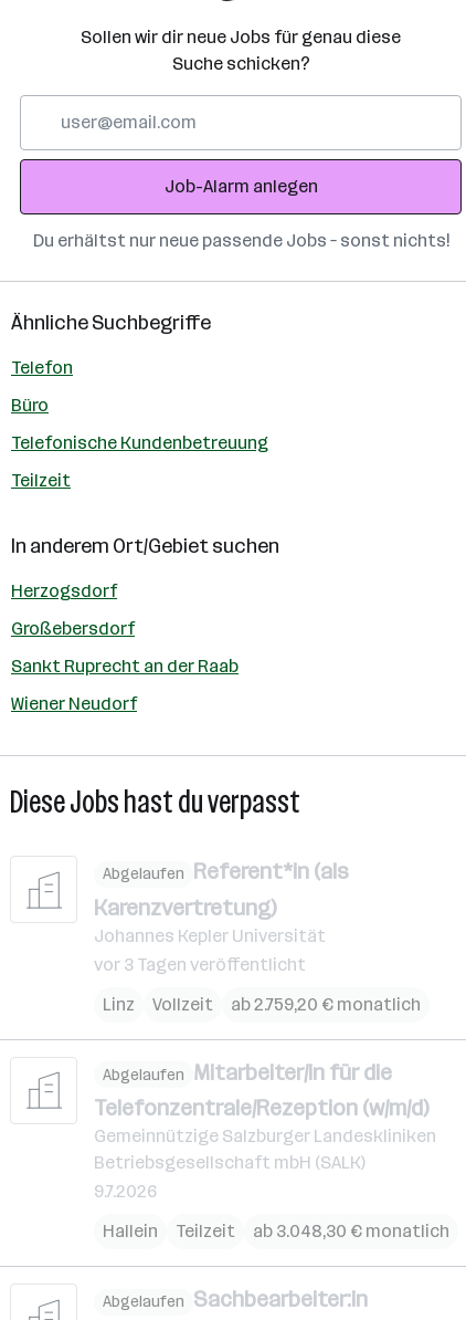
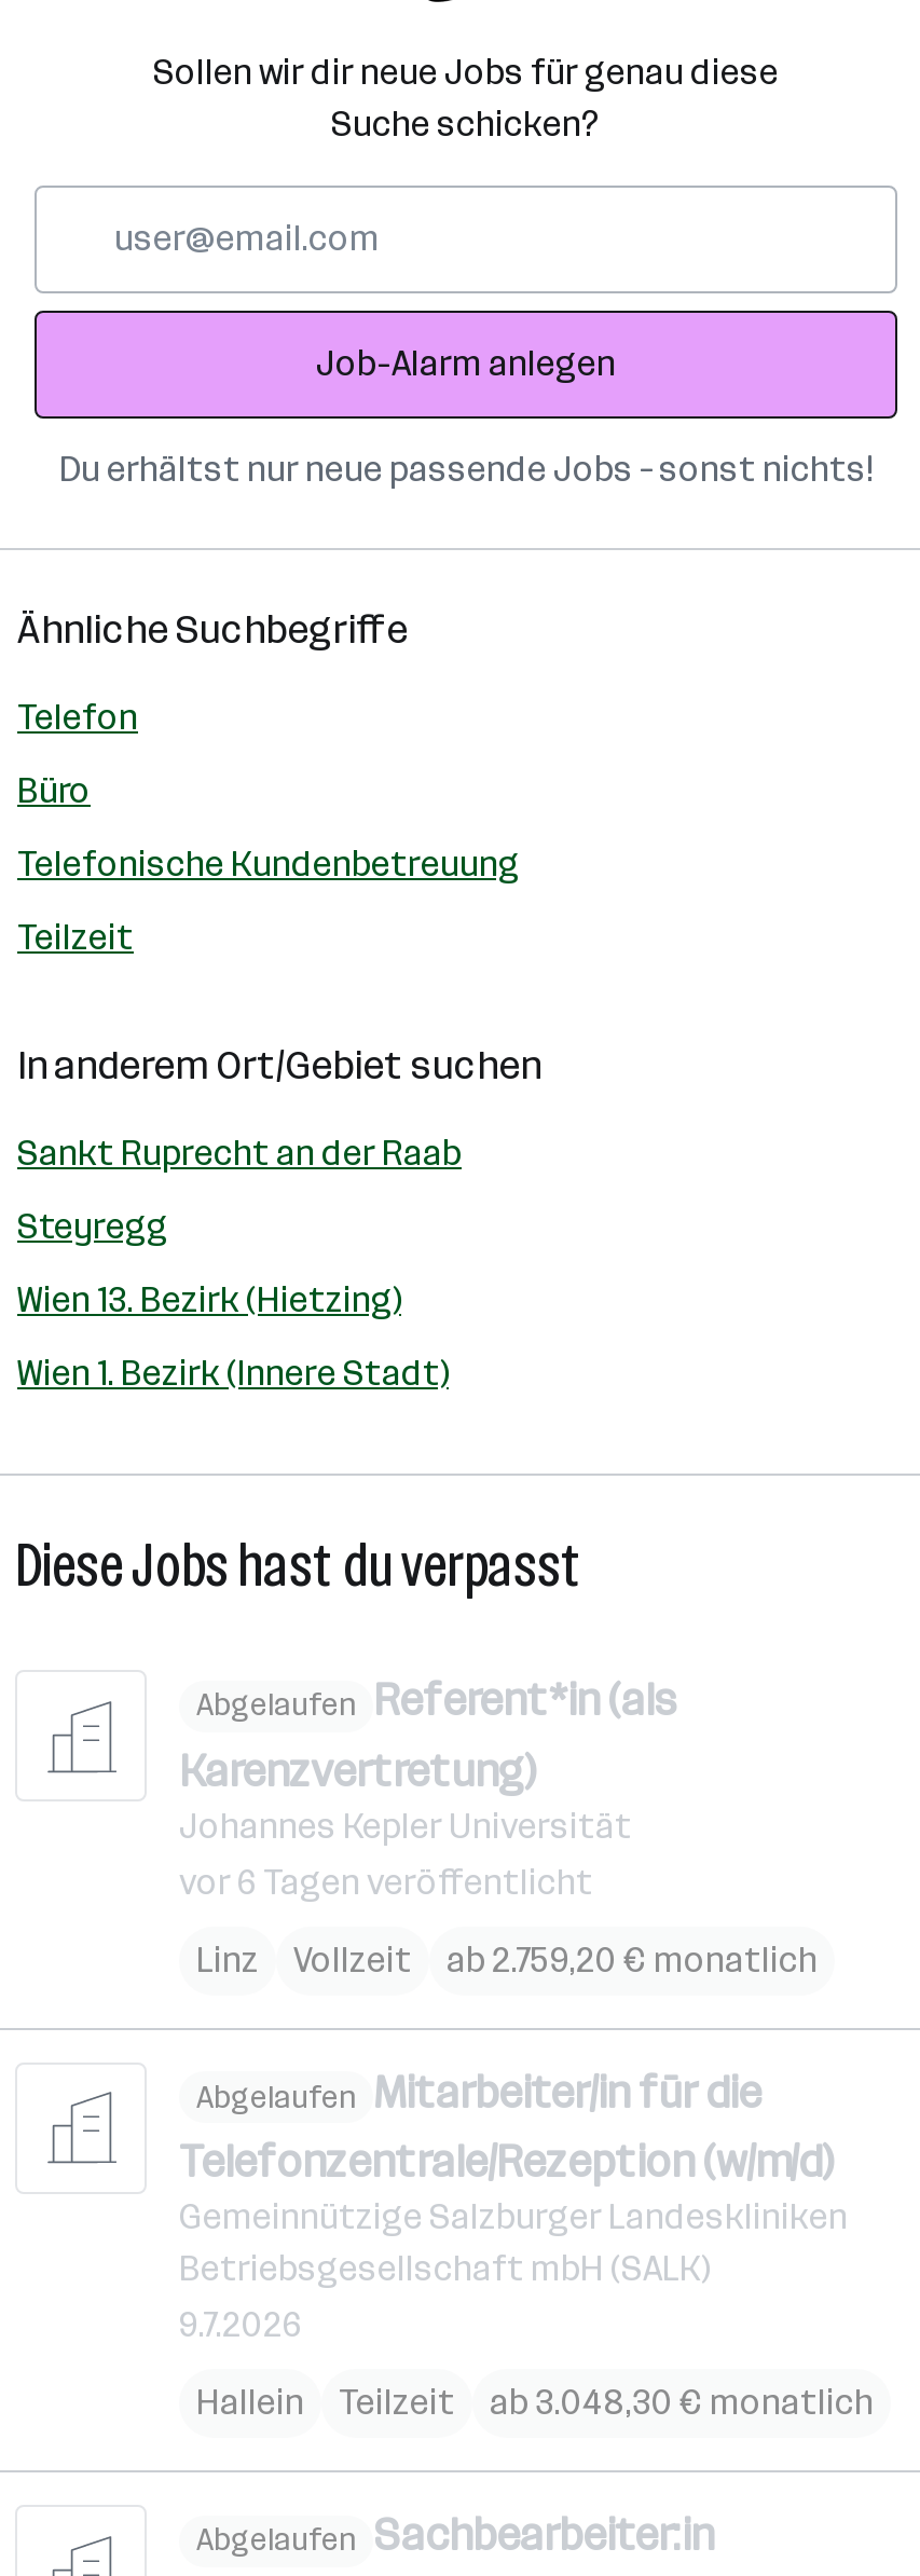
- Herzogsdorf
- Großebersdorf

moved up: Sankt Ruprecht an der Raab

- Wiener Neudorf
+ Steyregg
+ Wien 13. Bezirk (Hietzing)
+ Wien 1. Bezirk (Innere Stadt)

- vor 3 Tagen veröffentlicht
+ vor 6 Tagen veröffentlicht
